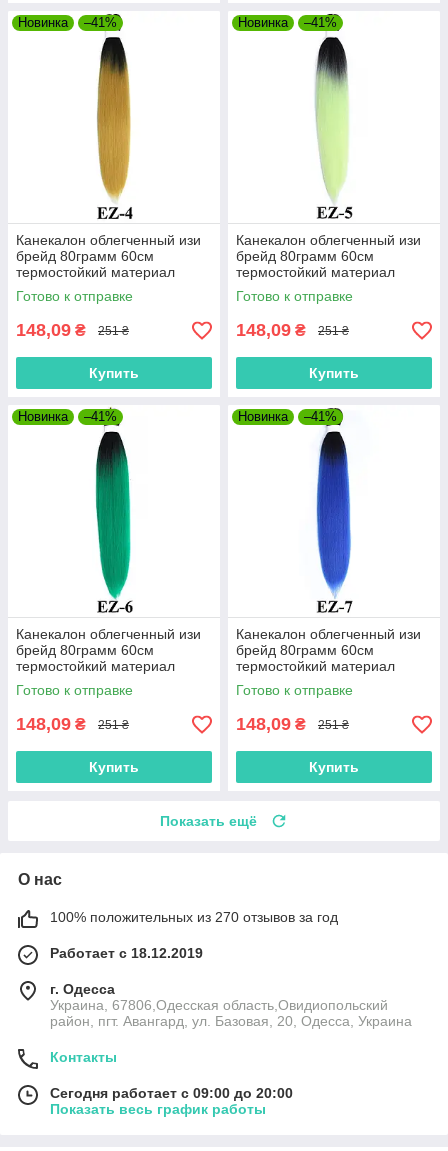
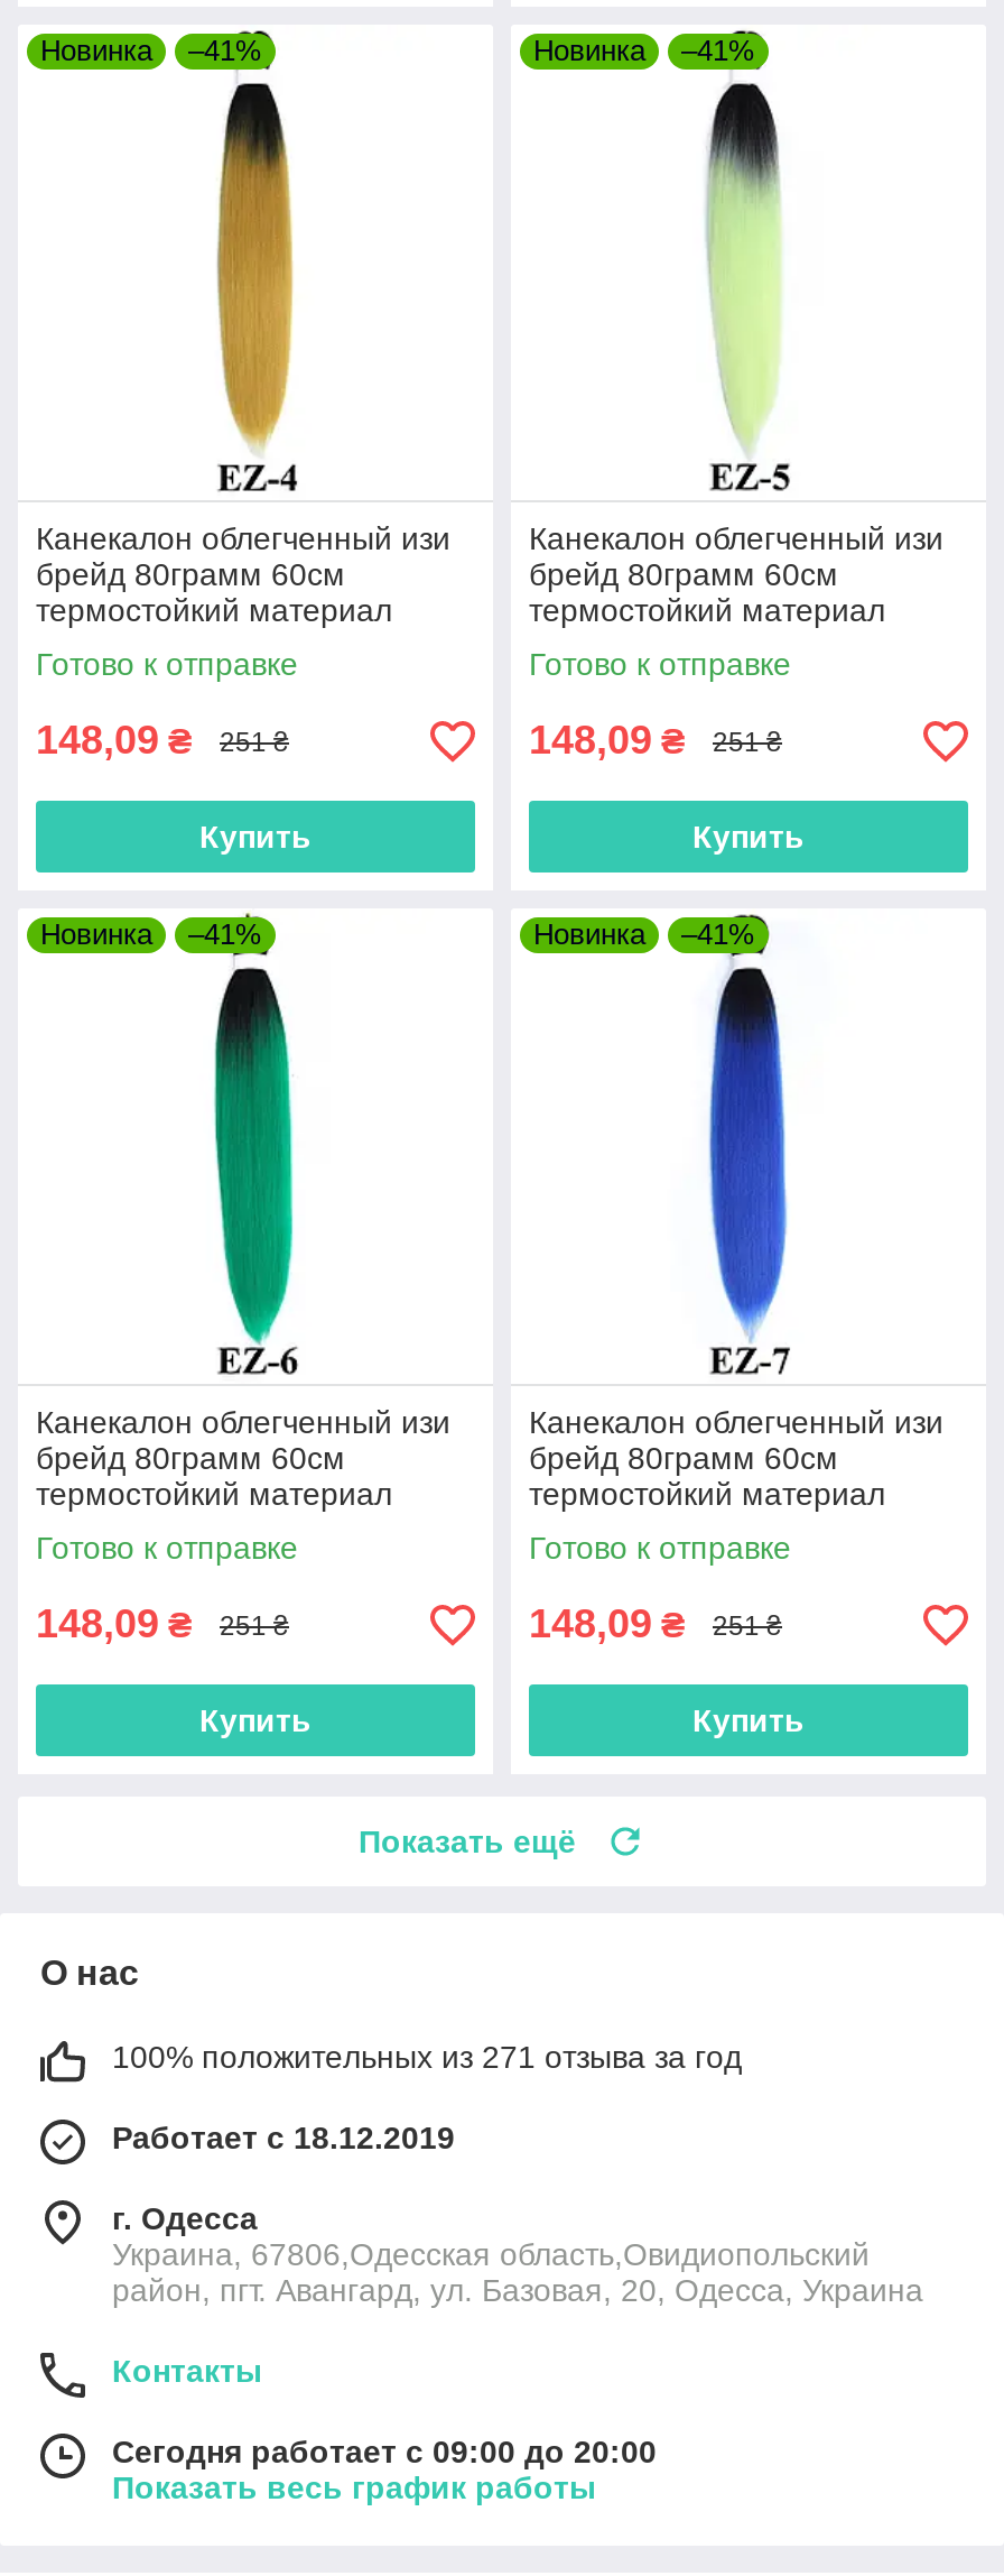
- 100% положительных из 270 отзывов за год
+ 100% положительных из 271 отзыва за год
